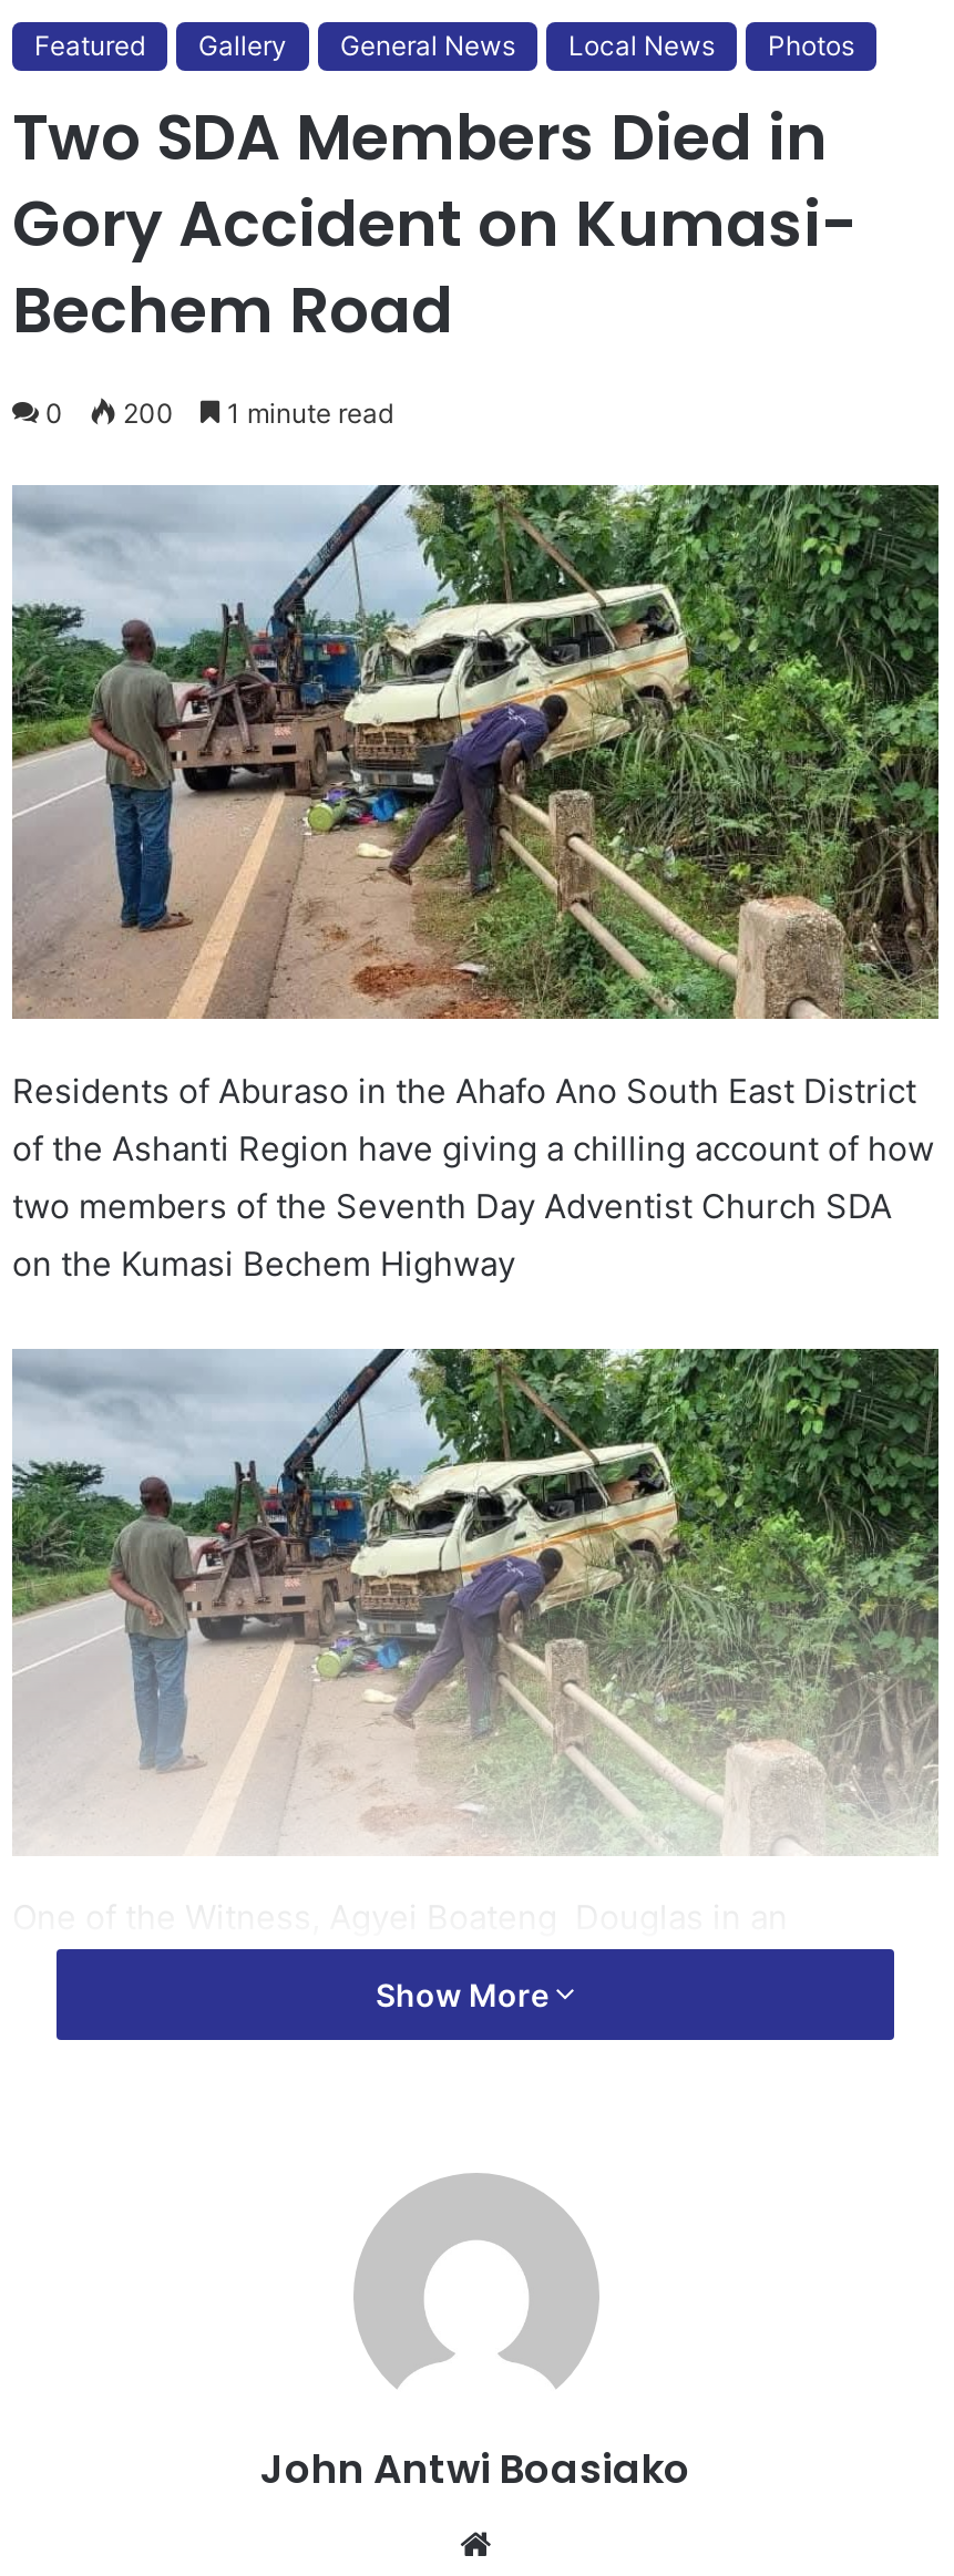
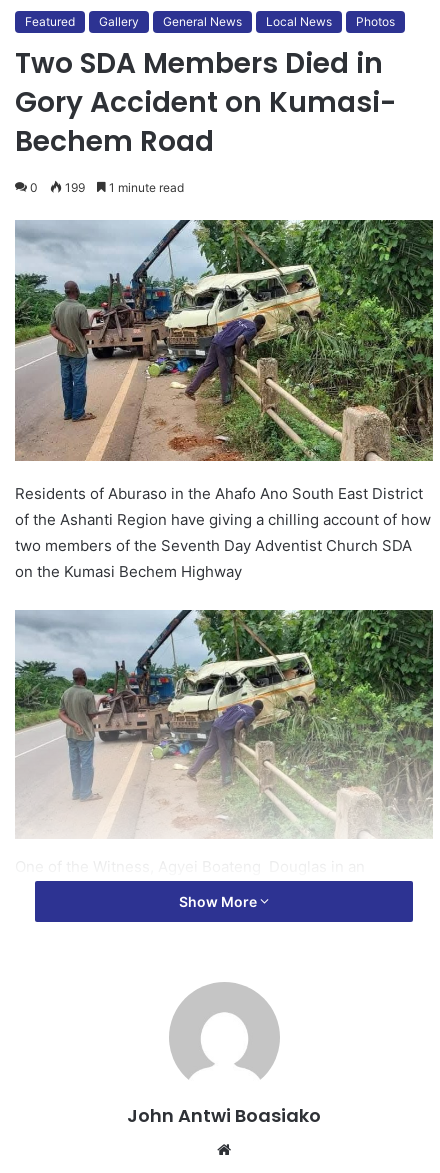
- 0 200 1 minute read
+ 0 199 1 minute read
